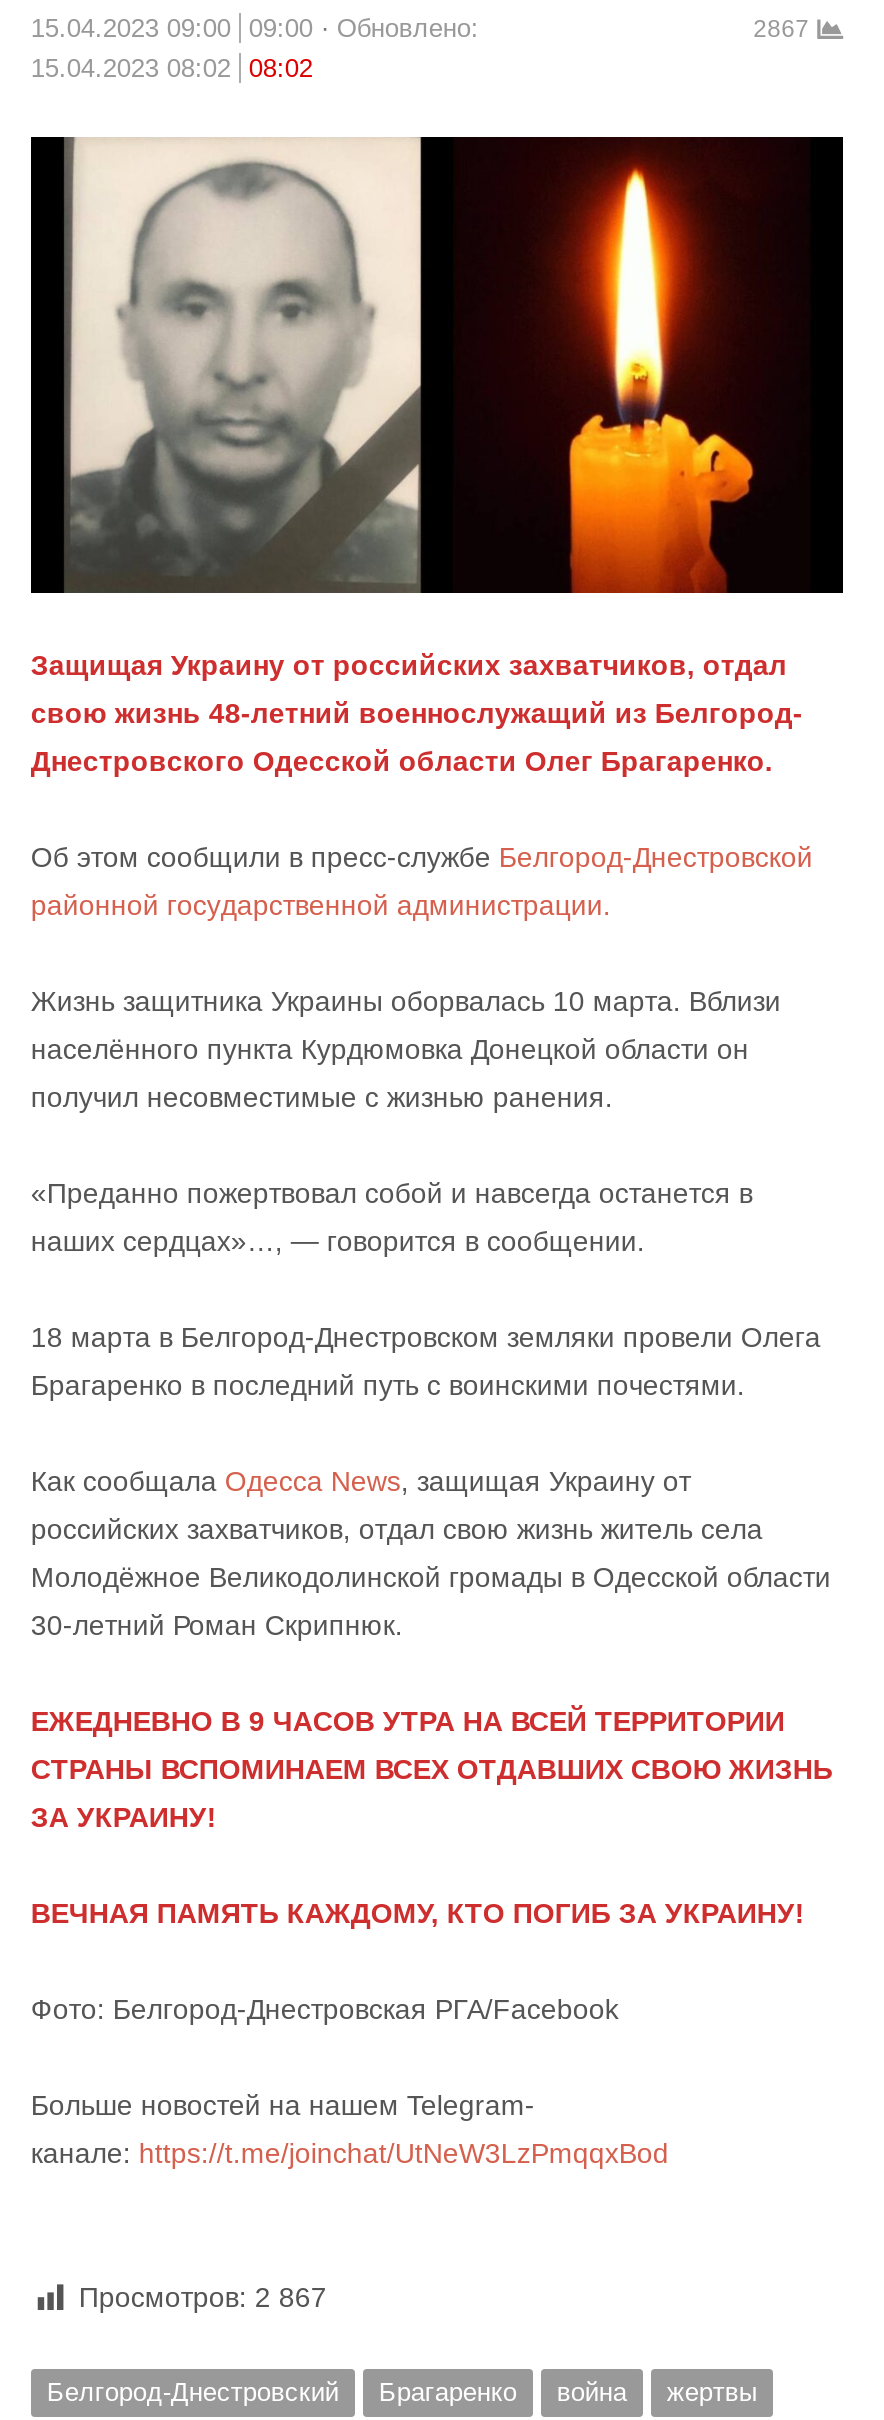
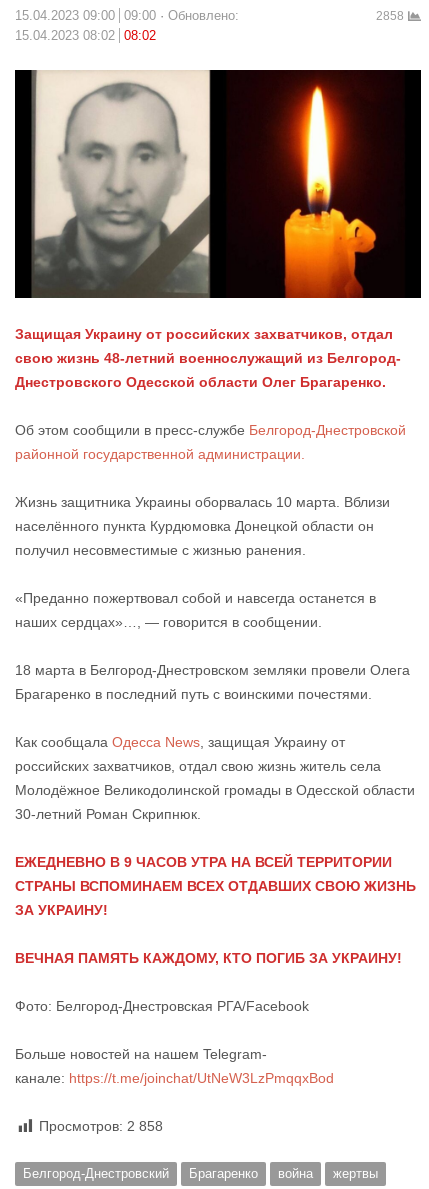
- 2867
+ 2858

- Просмотров: 2 867
+ Просмотров: 2 858
